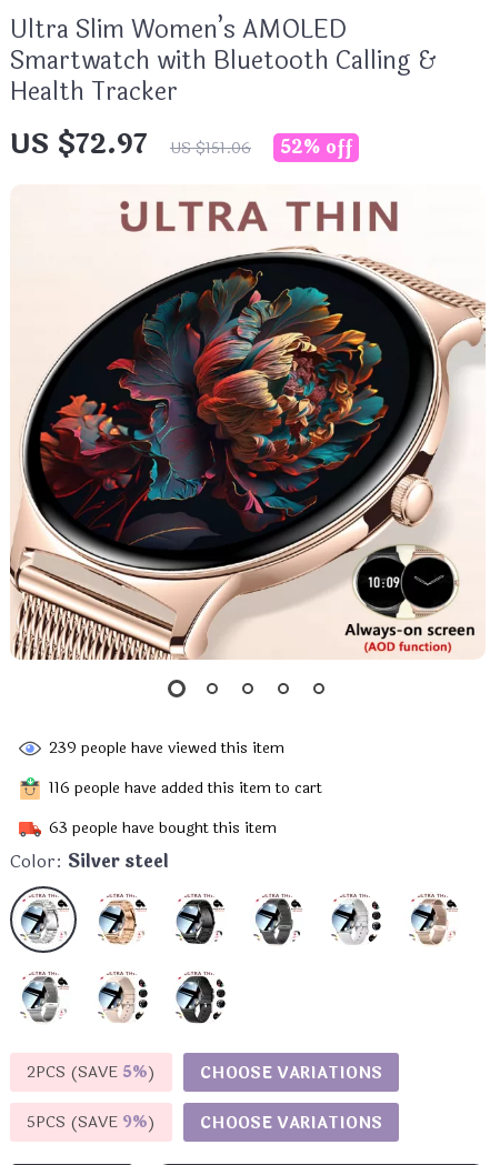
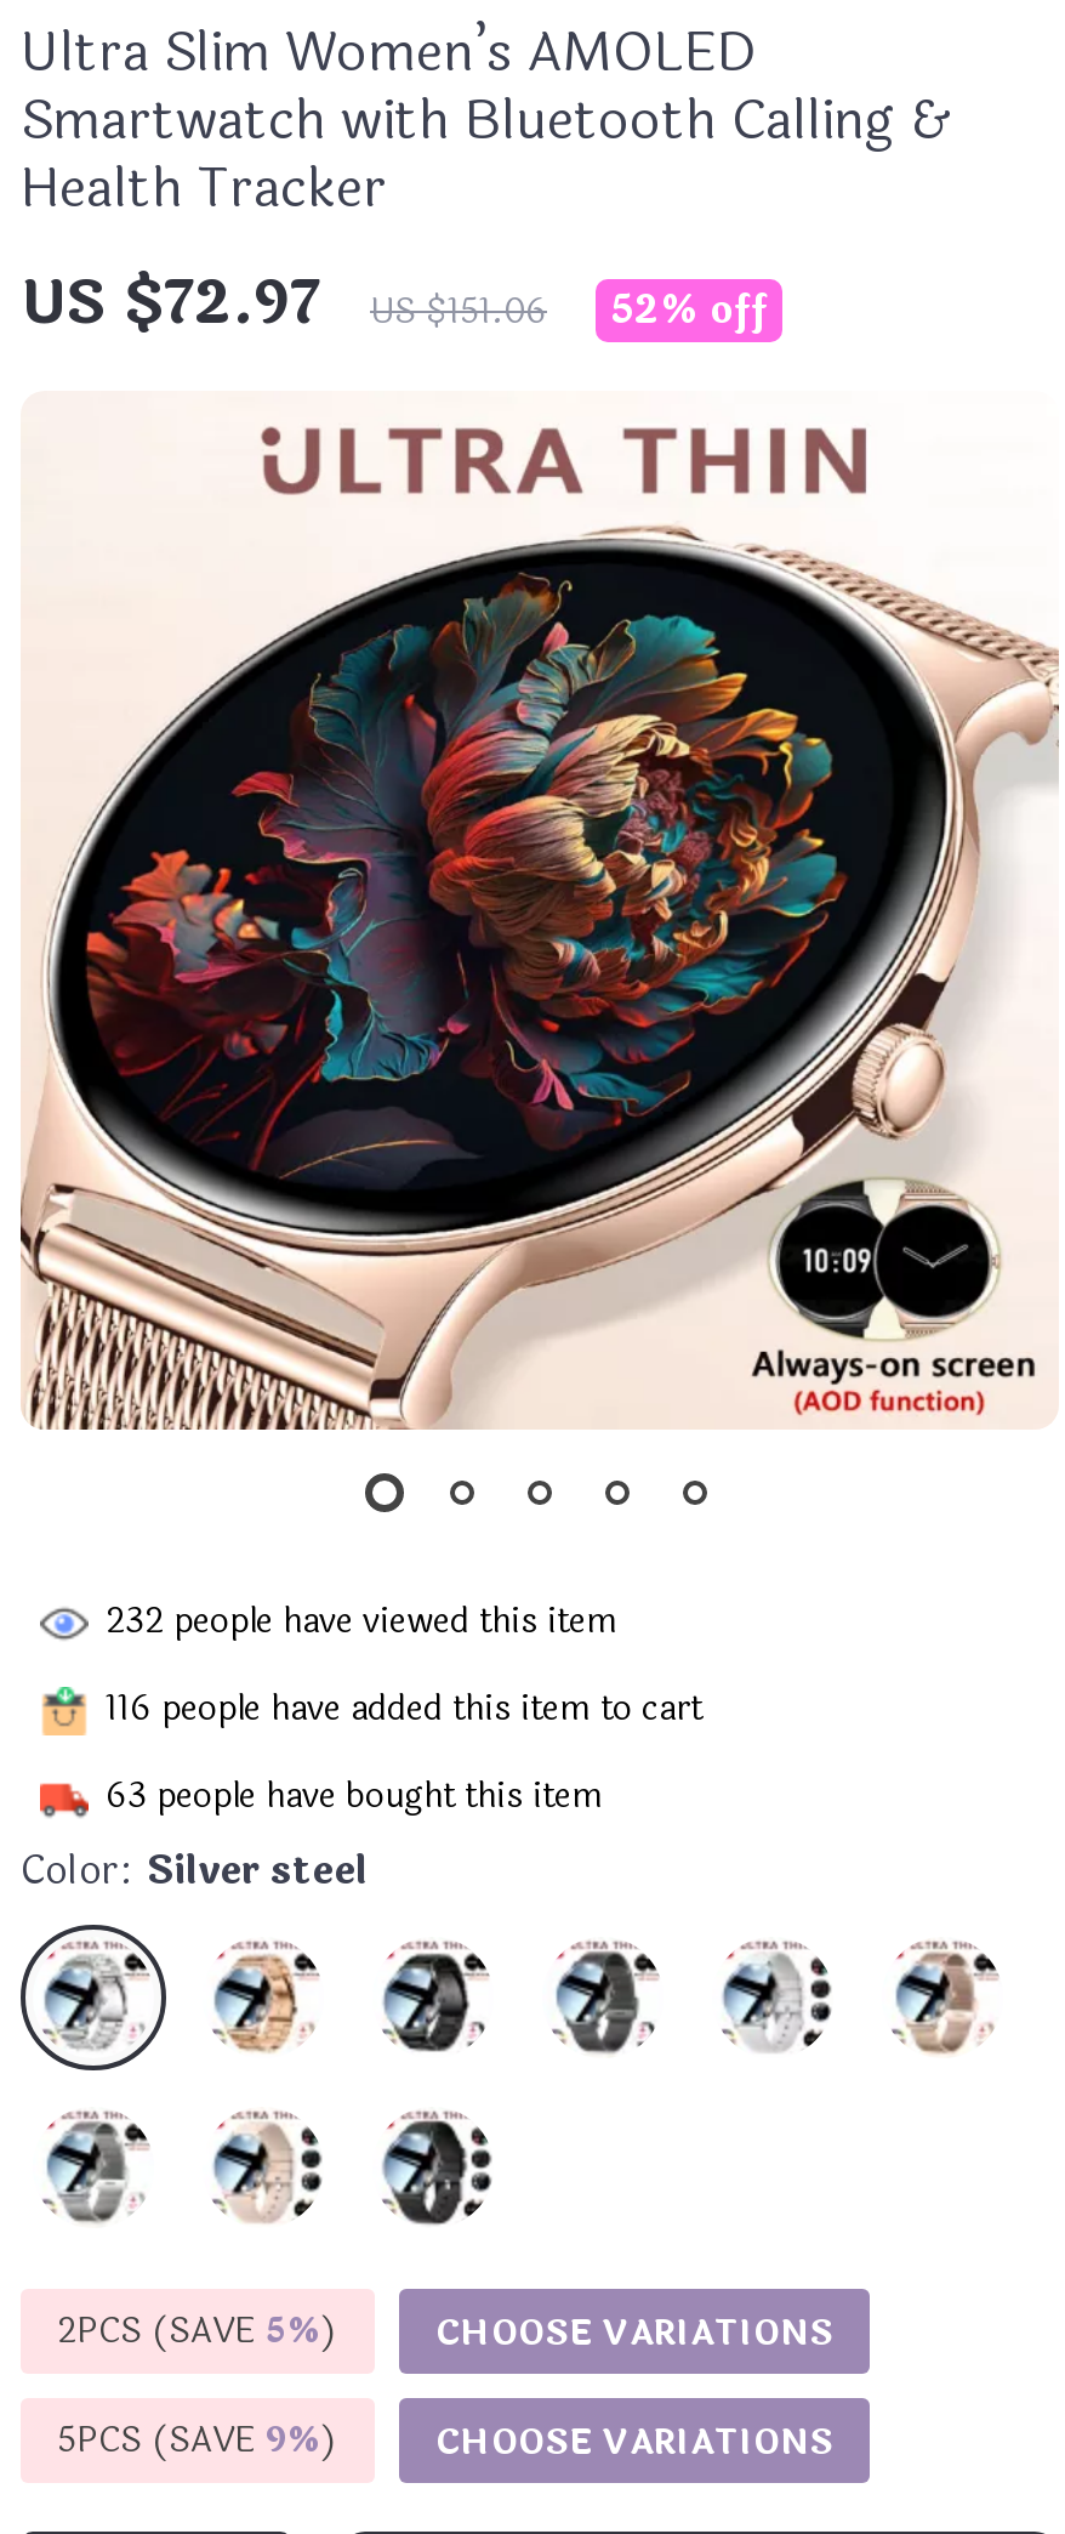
- 239 people have viewed this item
+ 232 people have viewed this item
